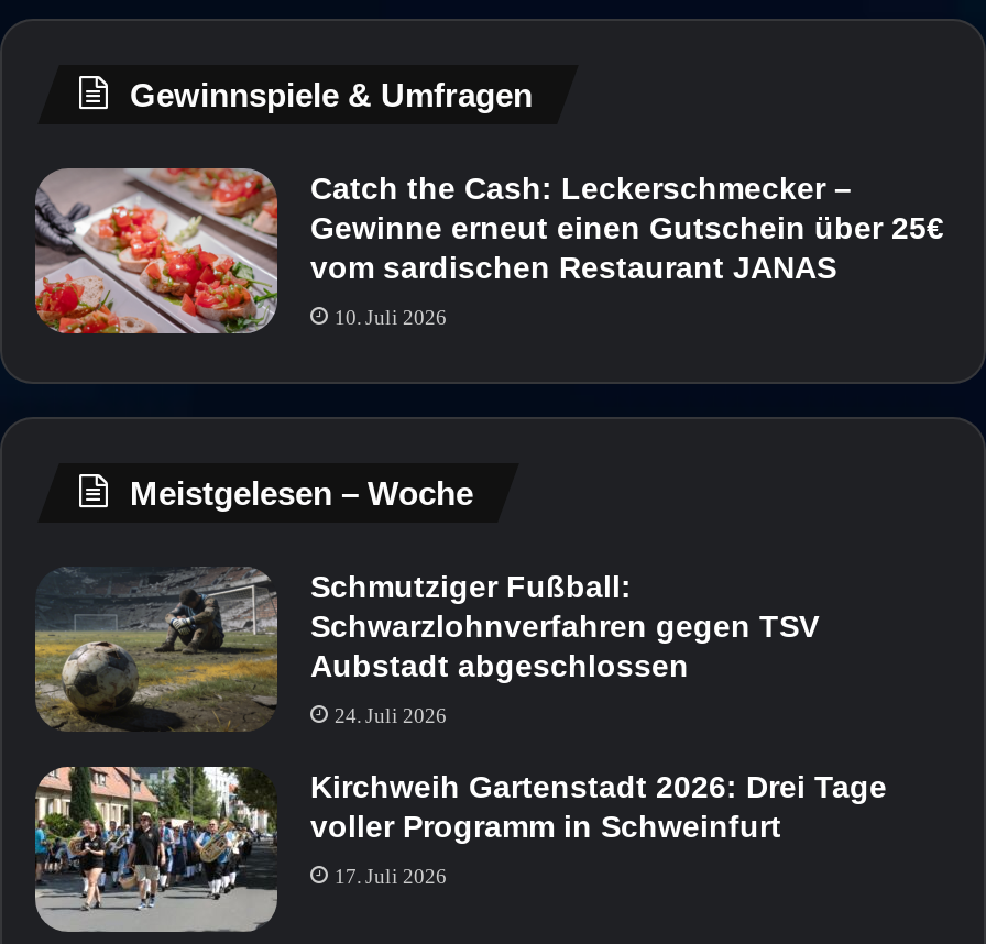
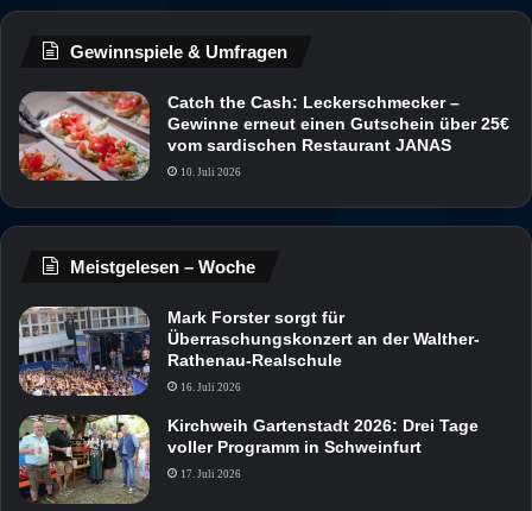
- [image]
- Schmutziger Fußball:
- Schwarzlohnverfahren gegen TSV
- Aubstadt abgeschlossen
+ [image]
+ Mark Forster sorgt für
+ Überraschungskonzert an der Walther-
+ Rathenau-Realschule

- 24. Juli 2026
+ 16. Juli 2026

- [image]
+ [image]
